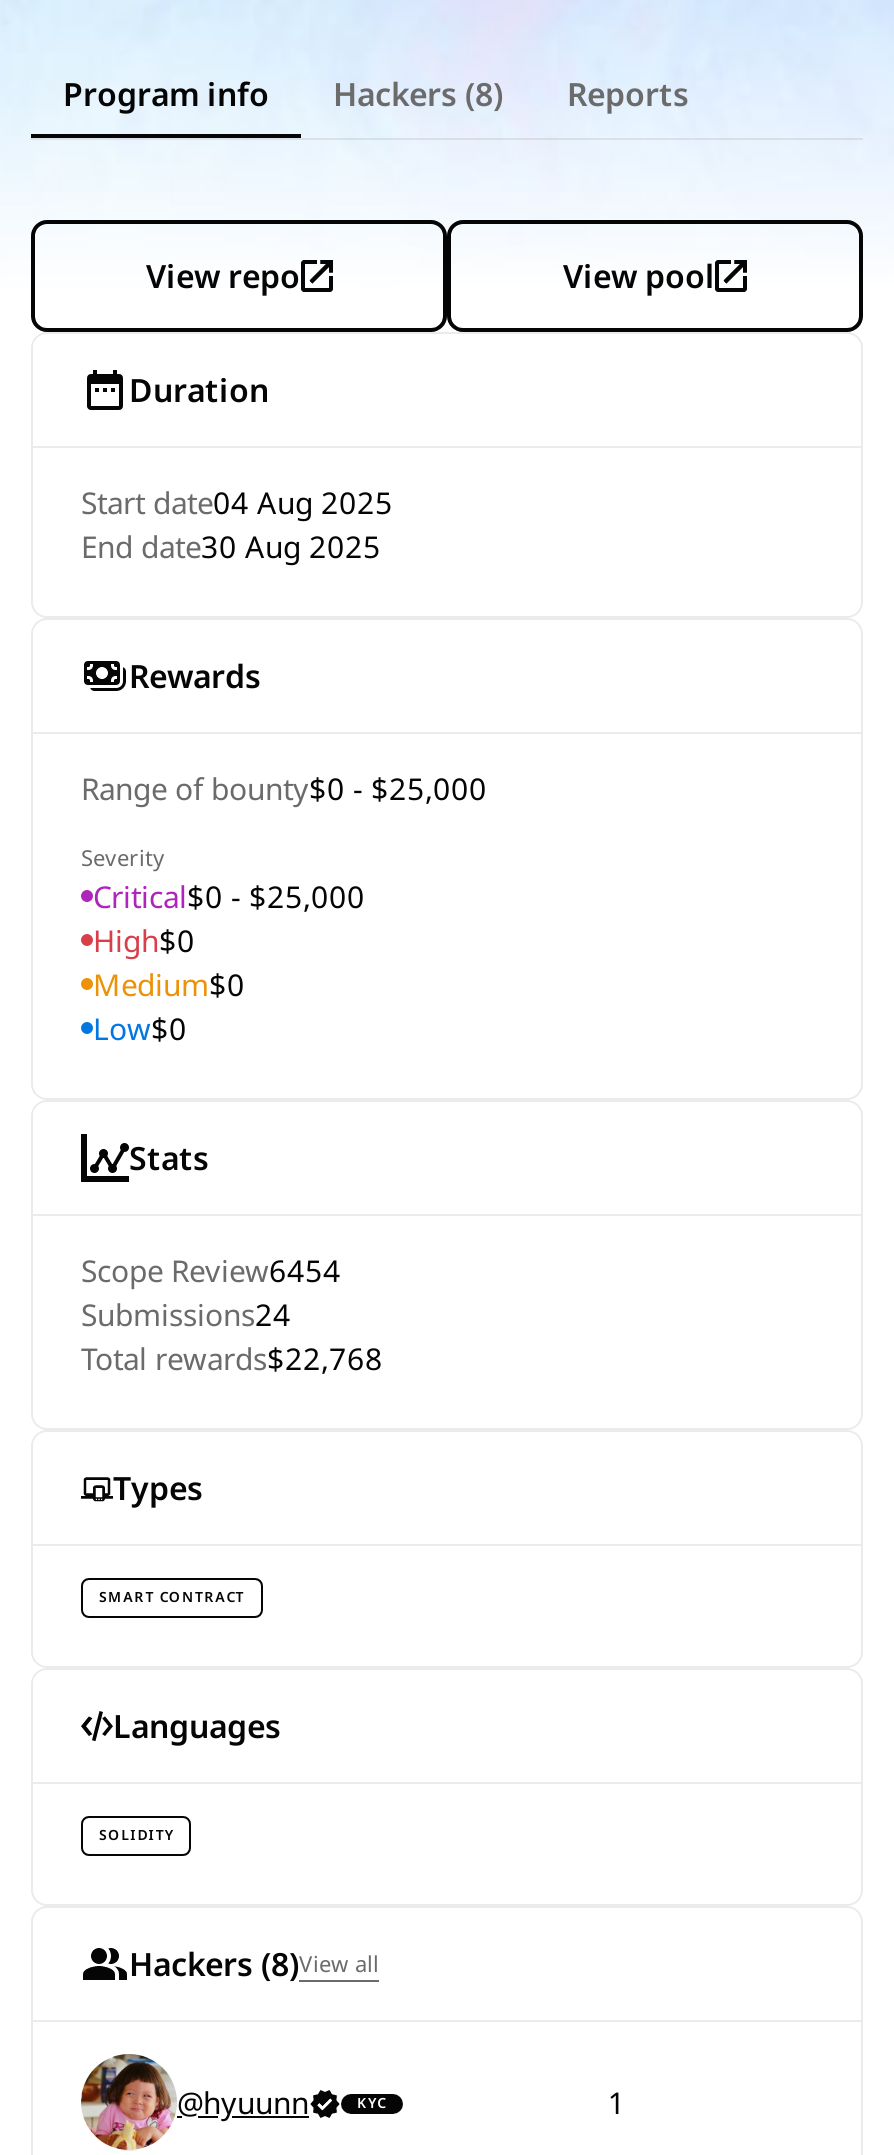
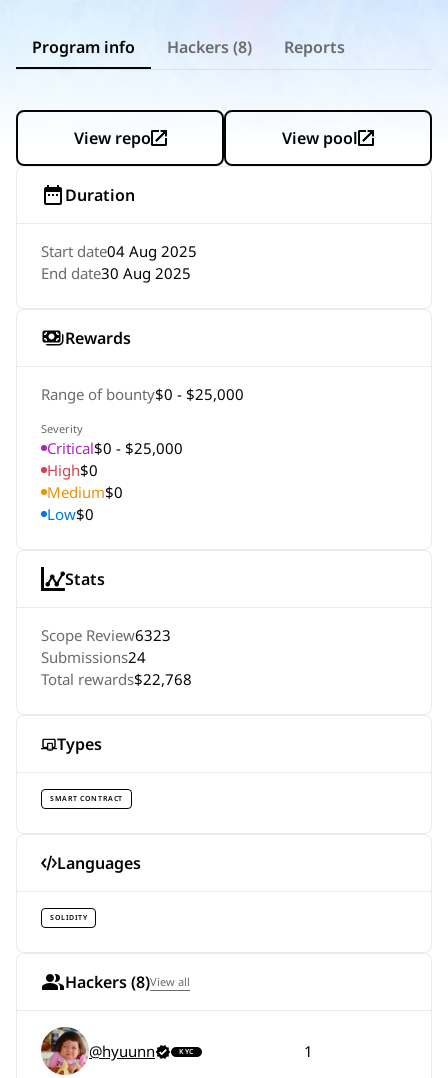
- Scope Review6454
+ Scope Review6323
